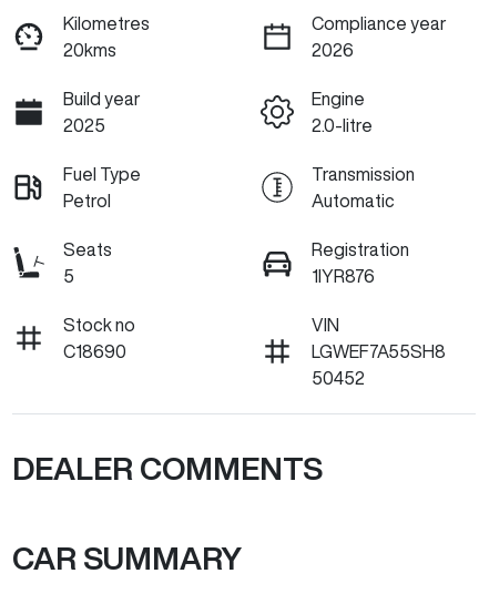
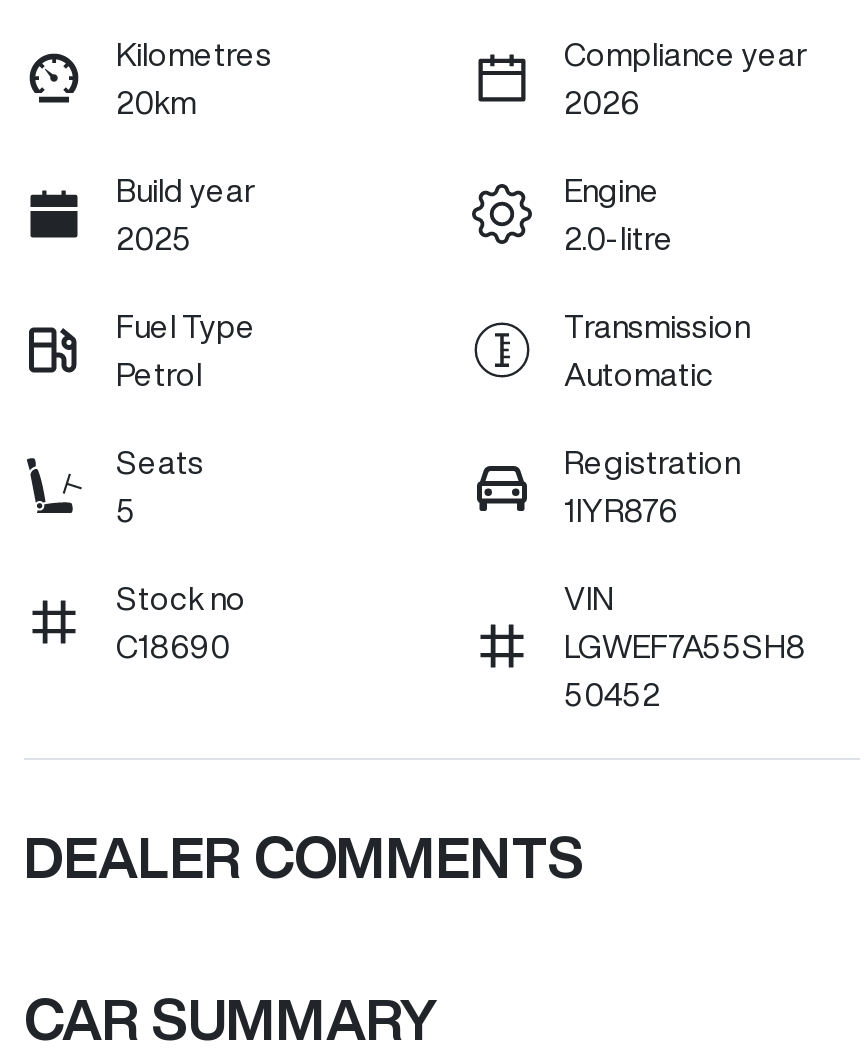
- 20kms
+ 20km
